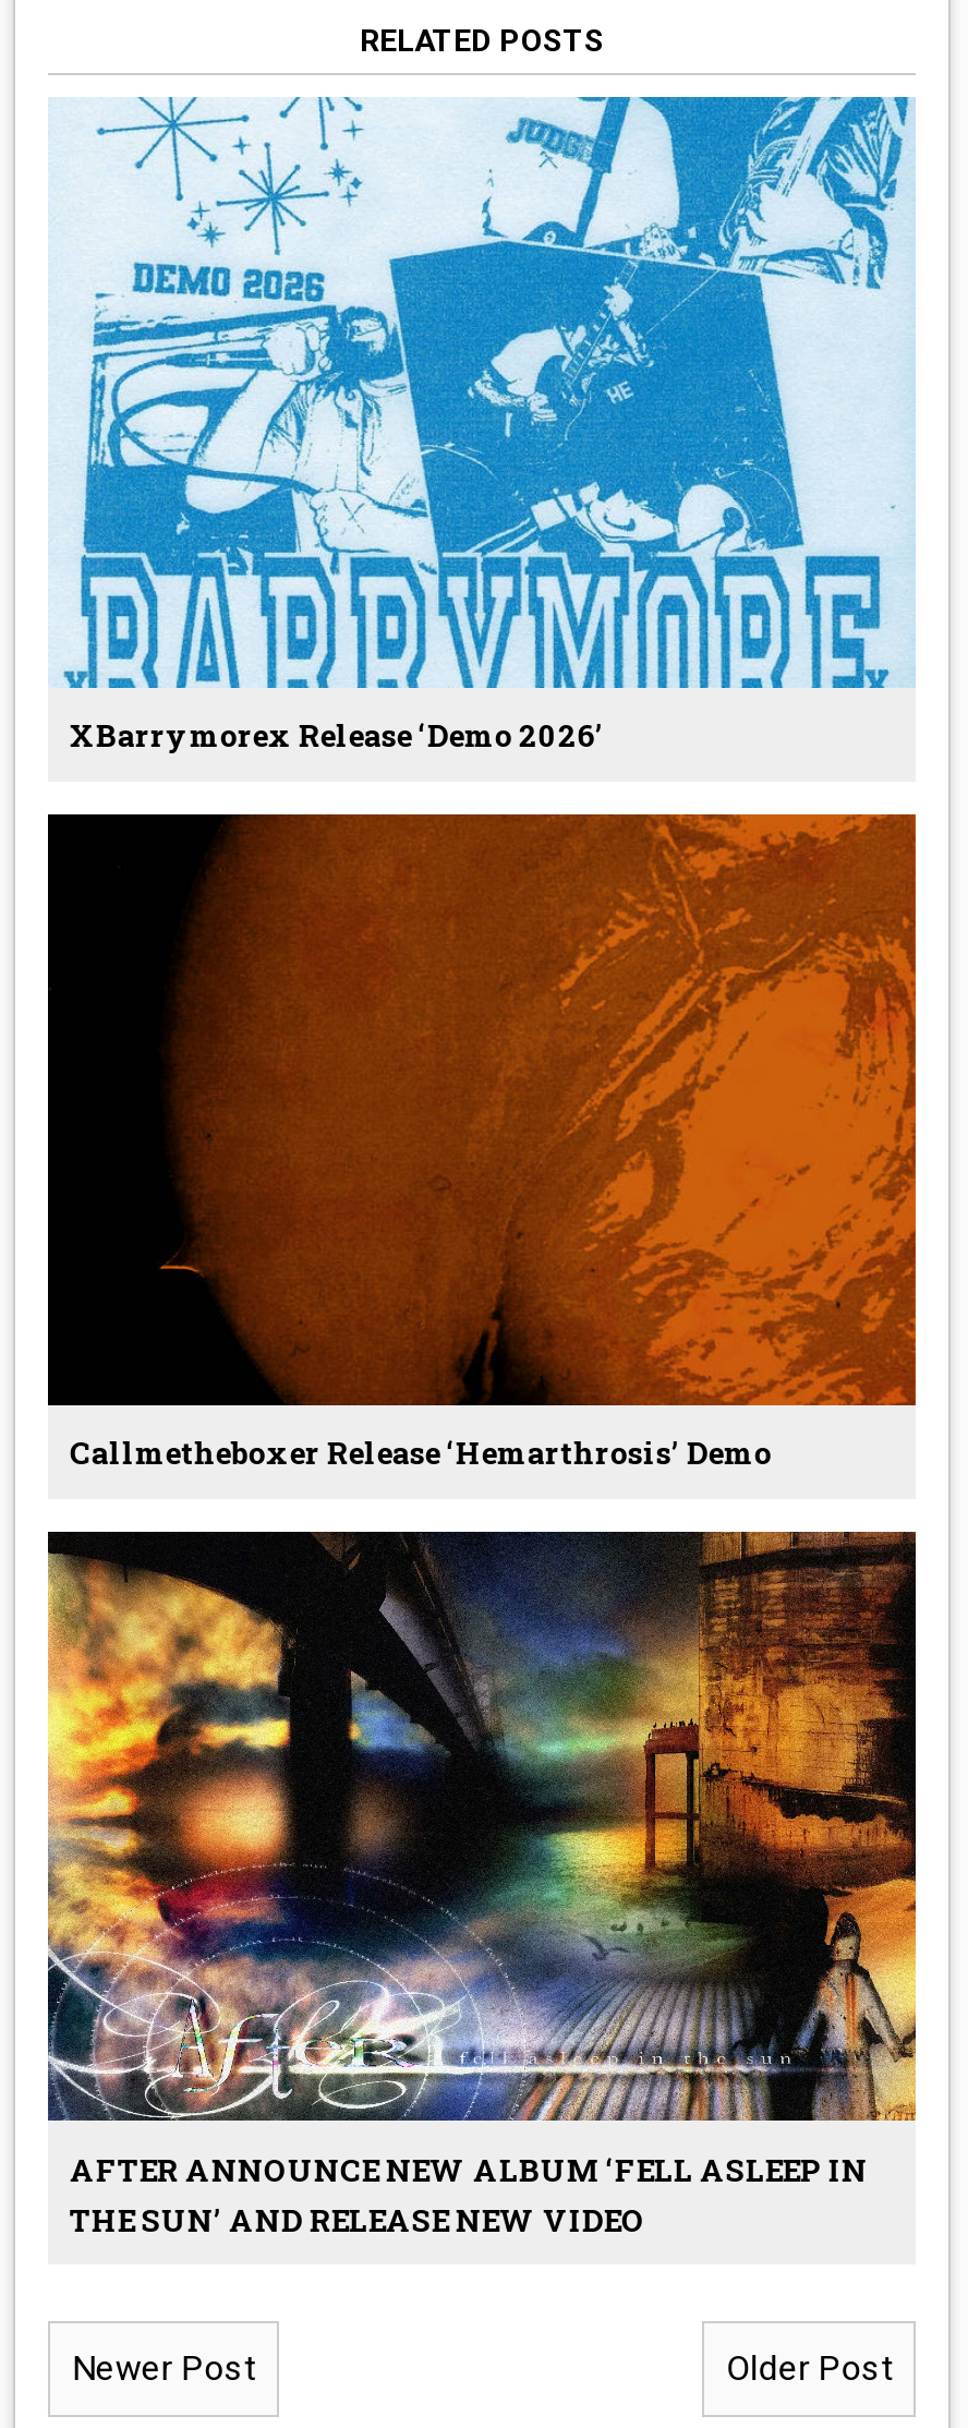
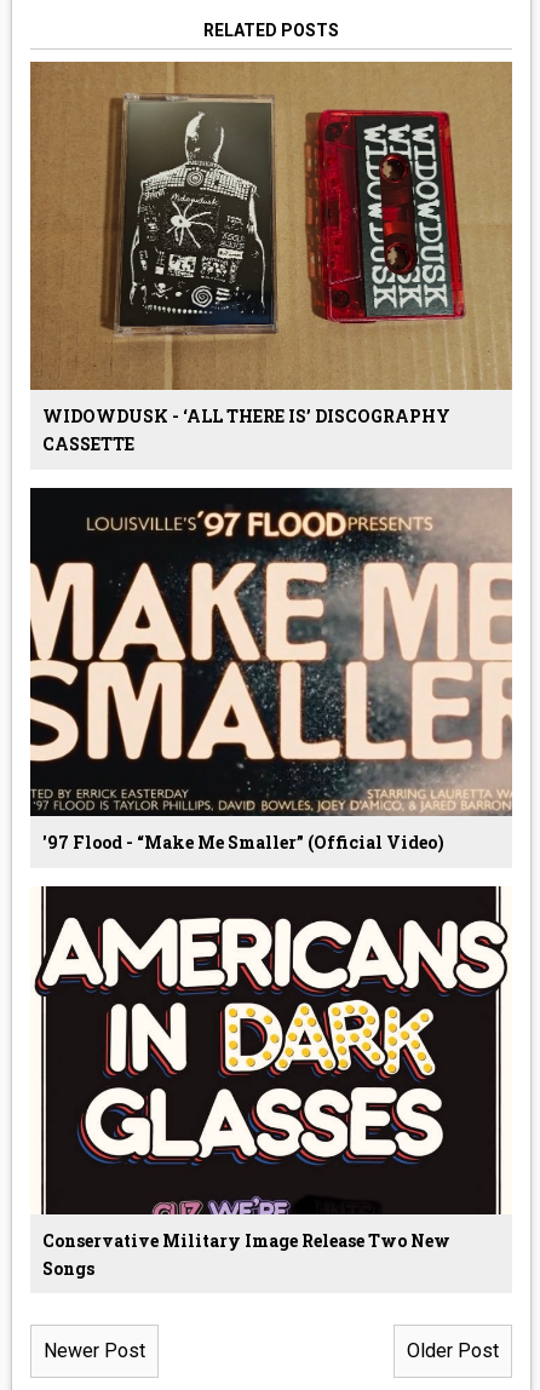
- [image]
- XBarrymorex Release ‘Demo 2026’
+ [image]
+ WIDOWDUSK - ‘ALL THERE IS’ DISCOGRAPHY
+ CASSETTE

- [image]
- Callmetheboxer Release ‘hemarthrosis’ Demo
+ [image]
+ '97 Flood - “Make Me Smaller” (Official Video)

- [image]
- AFTER ANNOUNCE NEW ALBUM ‘FELL ASLEEP IN
- THE SUN’ AND RELEASE NEW VIDEO
+ [image]
+ Conservative Military Image Release Two New
+ Songs
